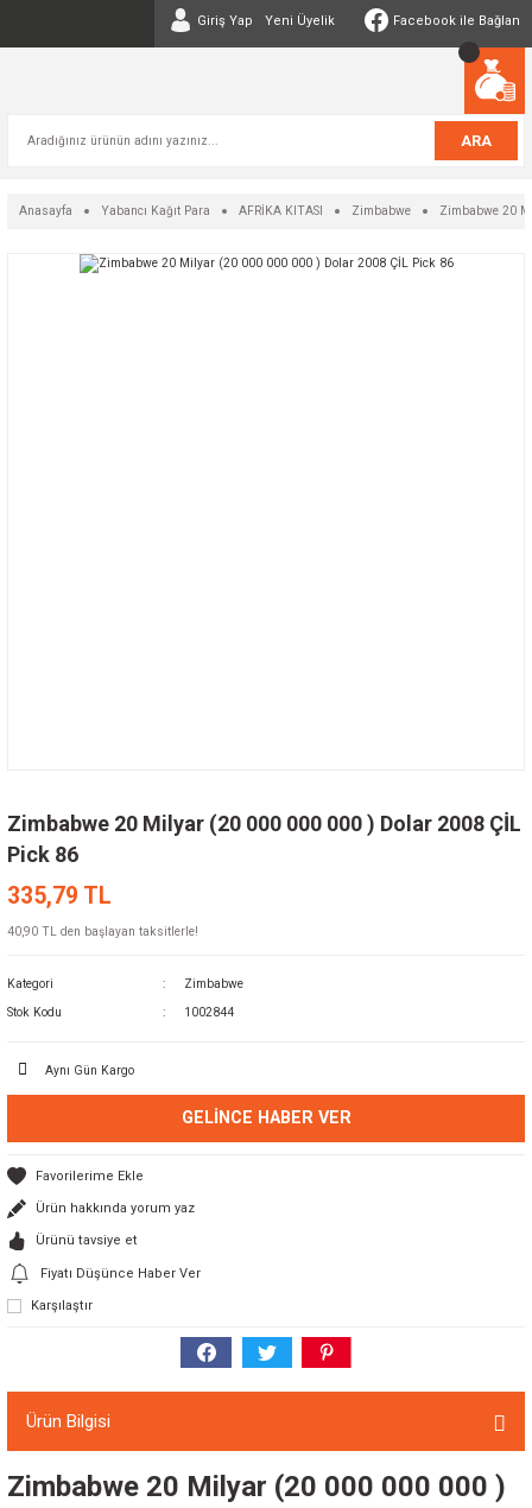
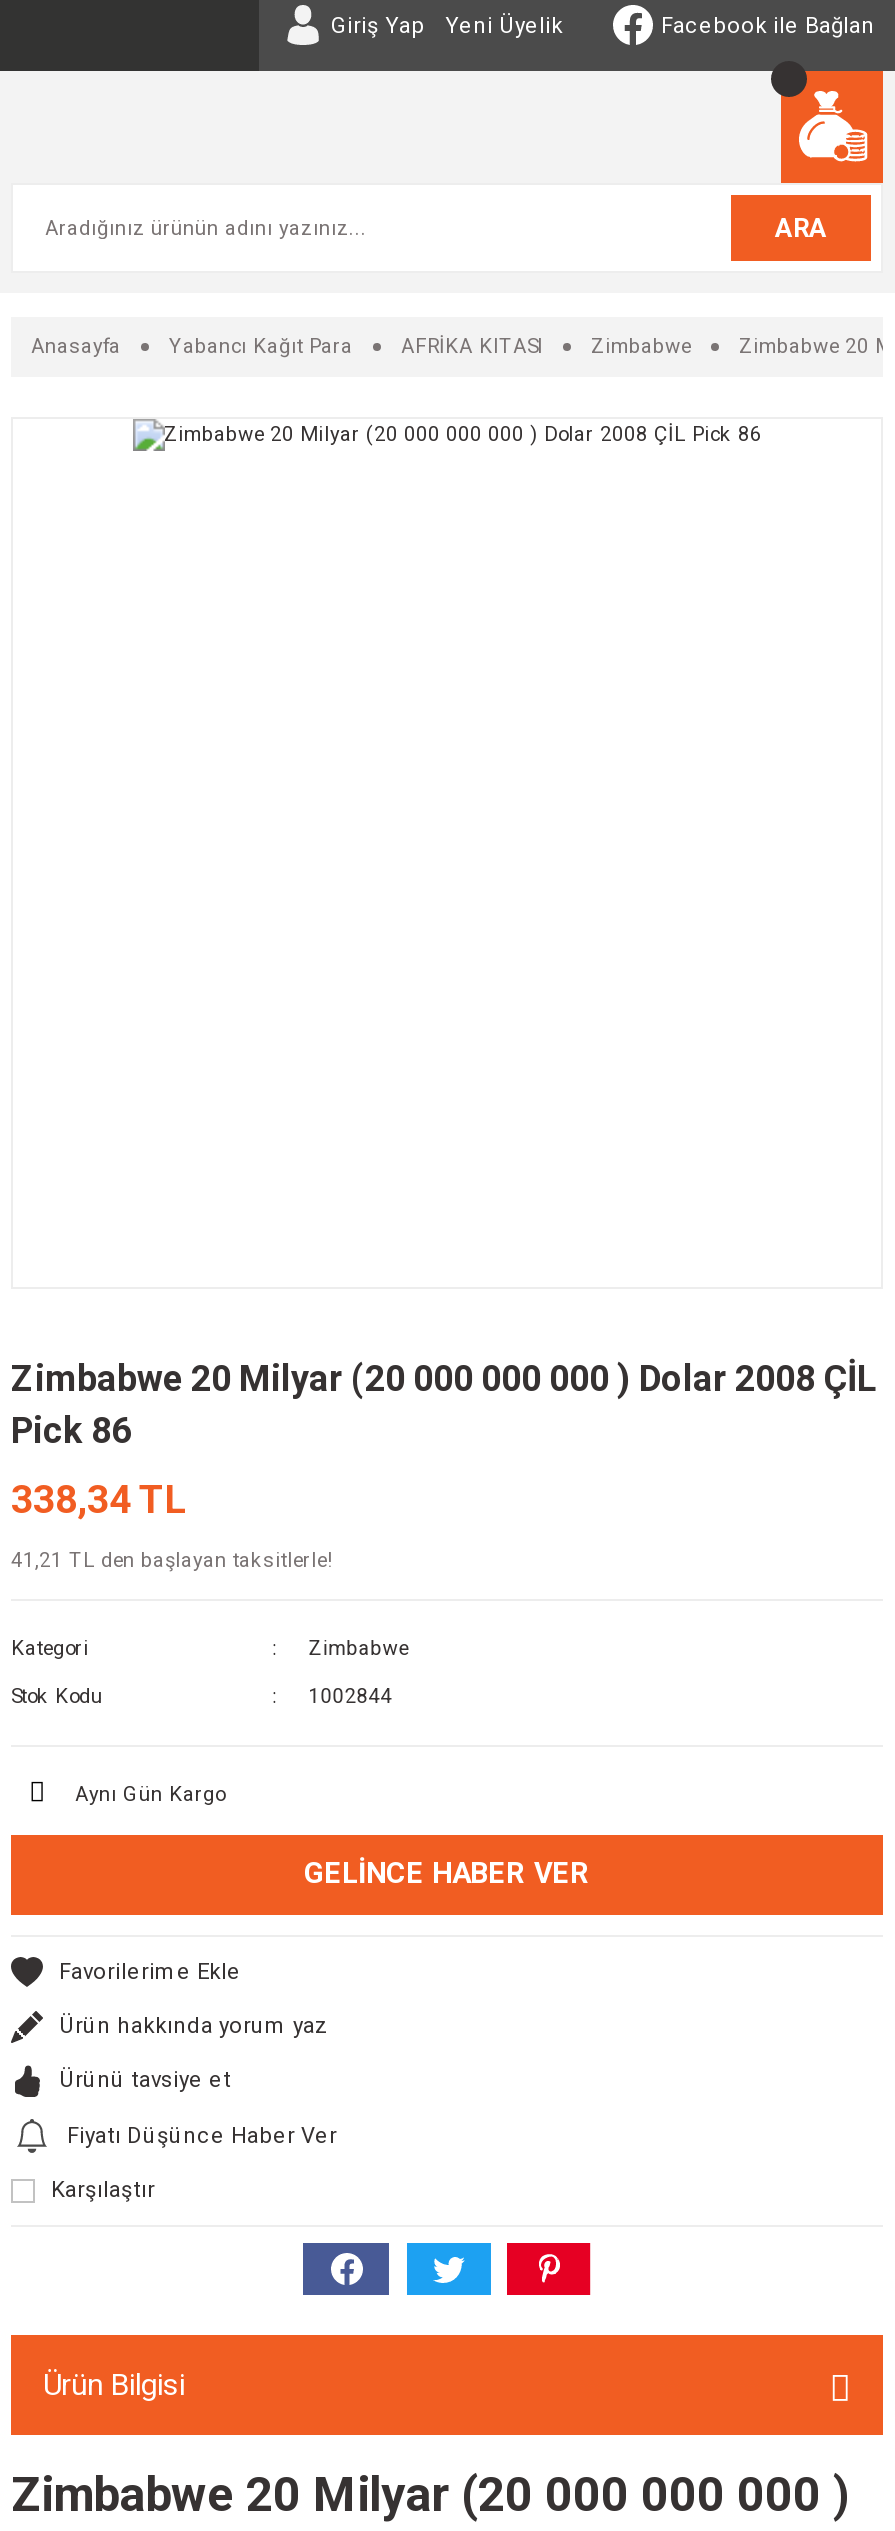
- 335,79 TL
+ 338,34 TL

- 40,90 TL den başlayan taksitlerle!
+ 41,21 TL den başlayan taksitlerle!
